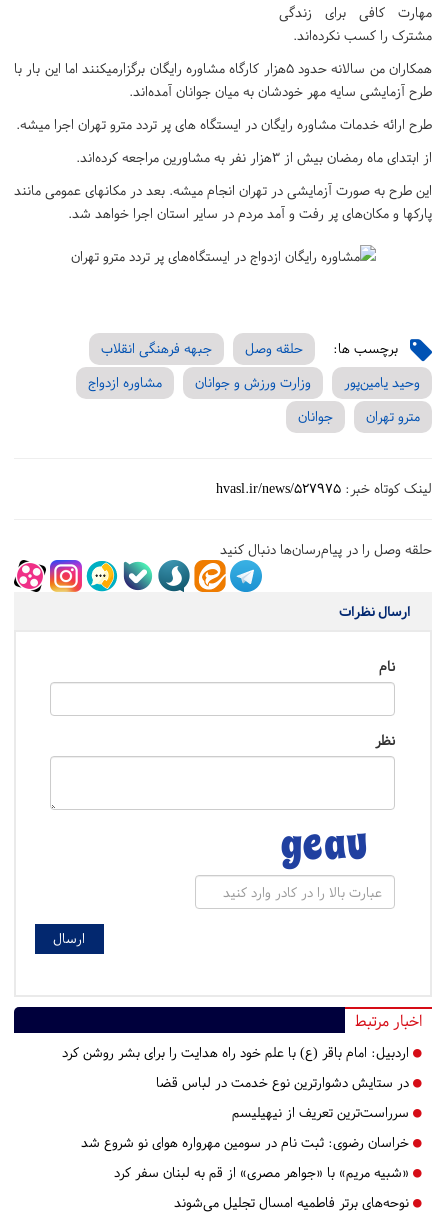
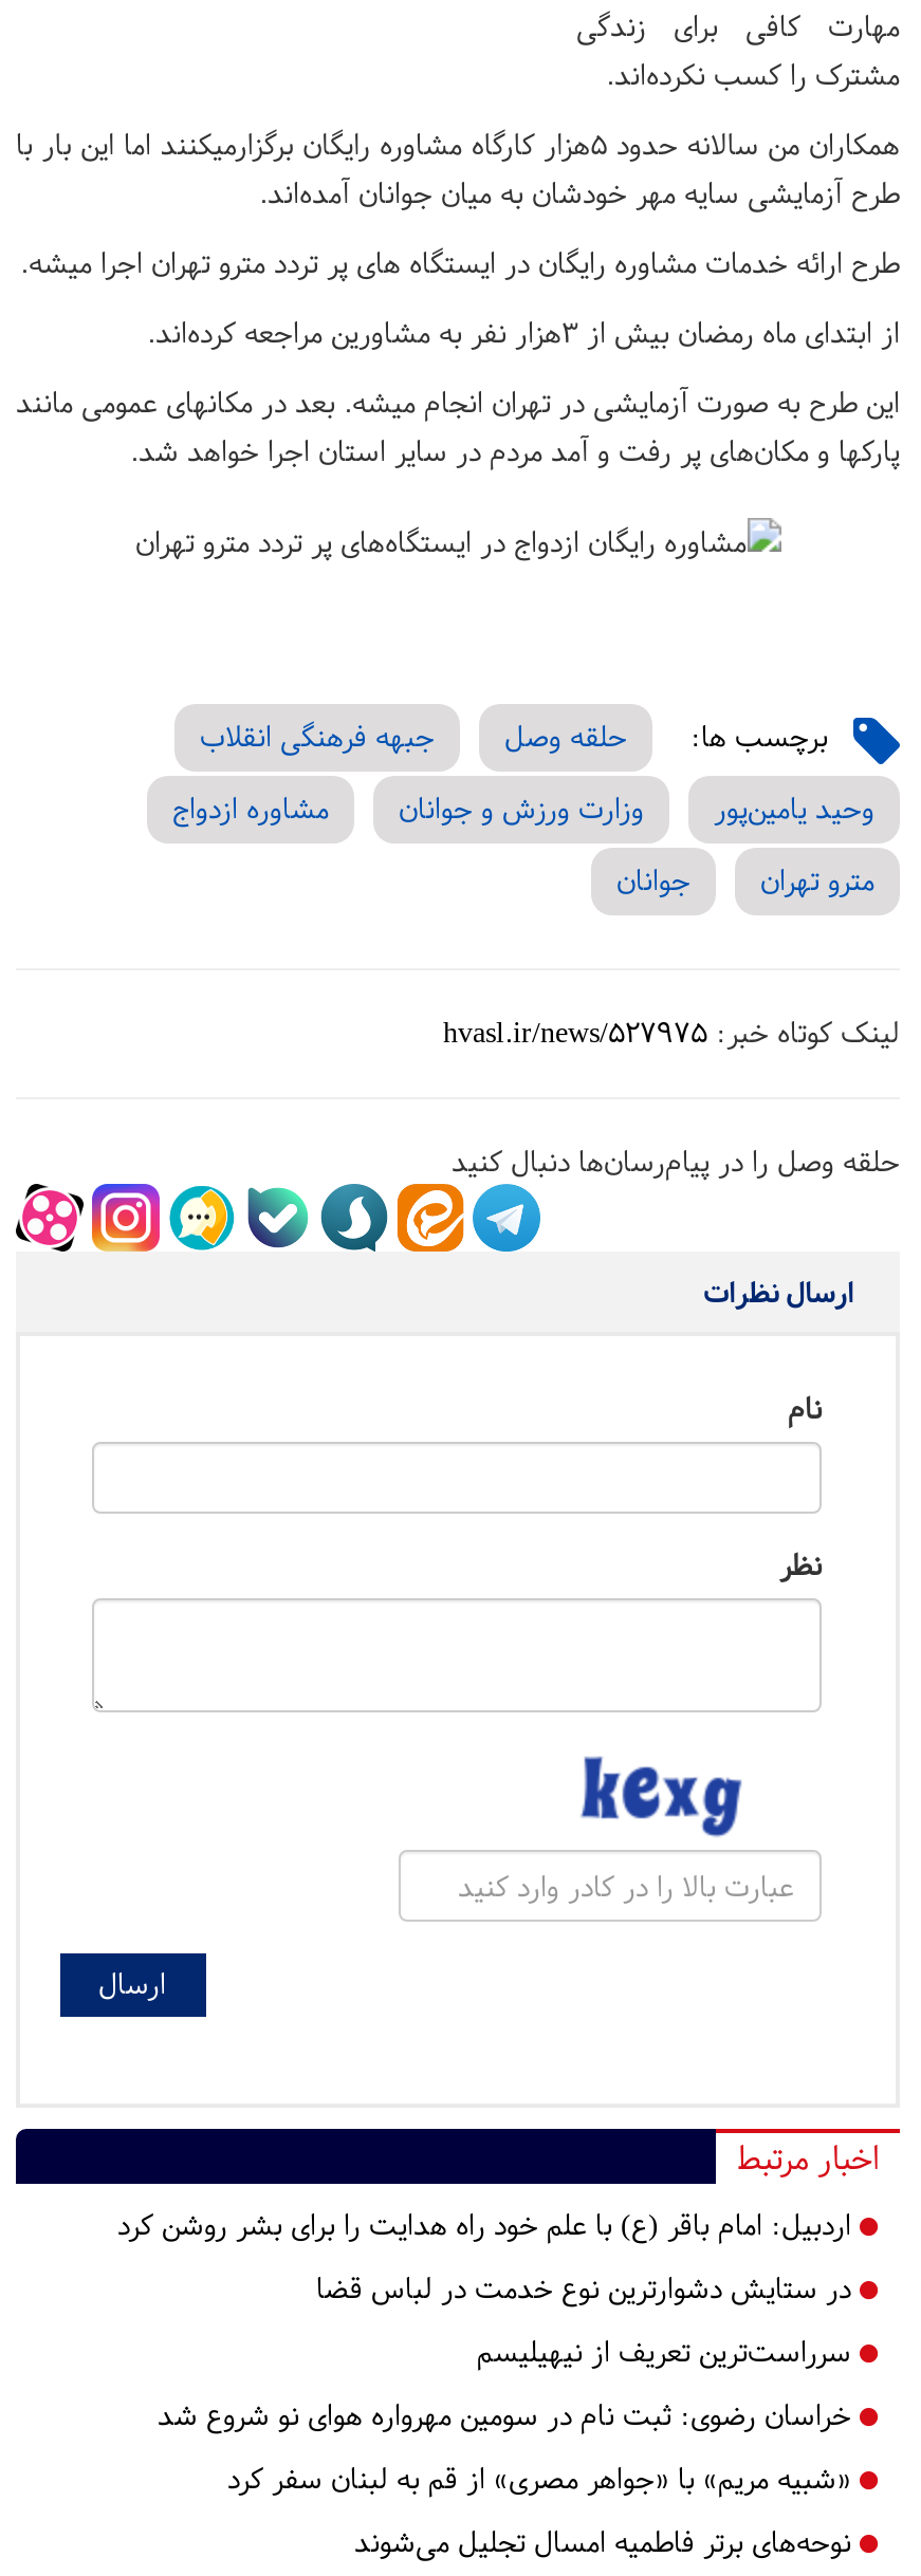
- [image]
+ [image]
